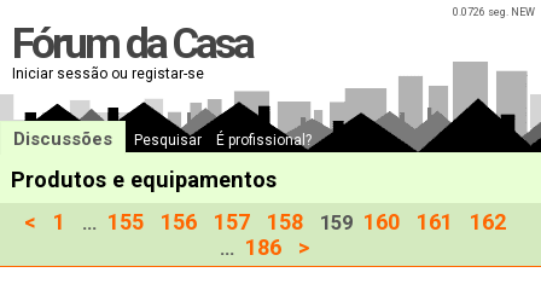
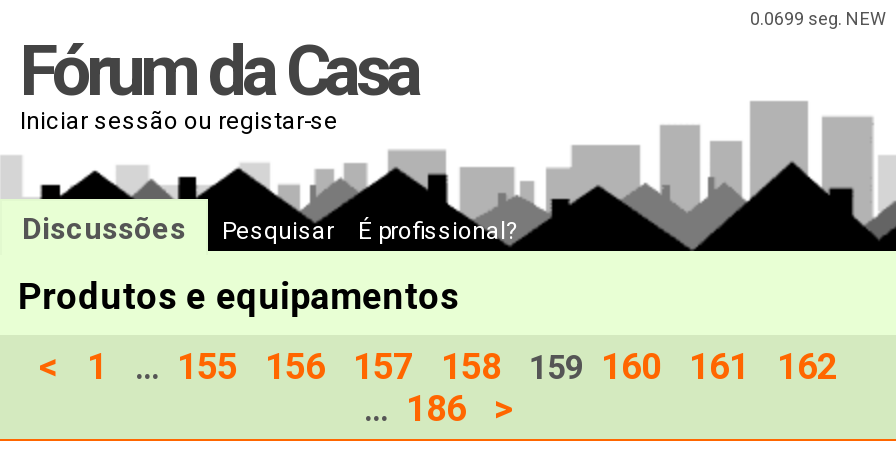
- 0.0726 seg. NEW
+ 0.0699 seg. NEW
